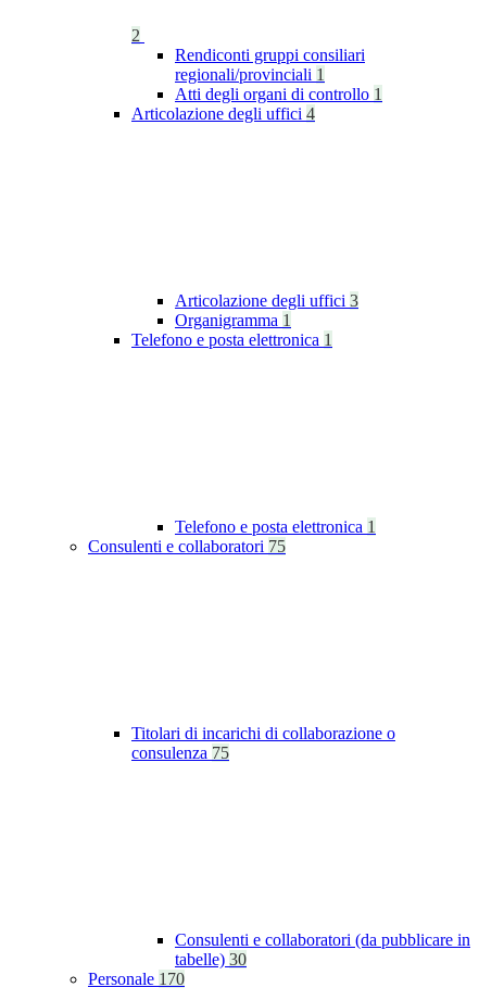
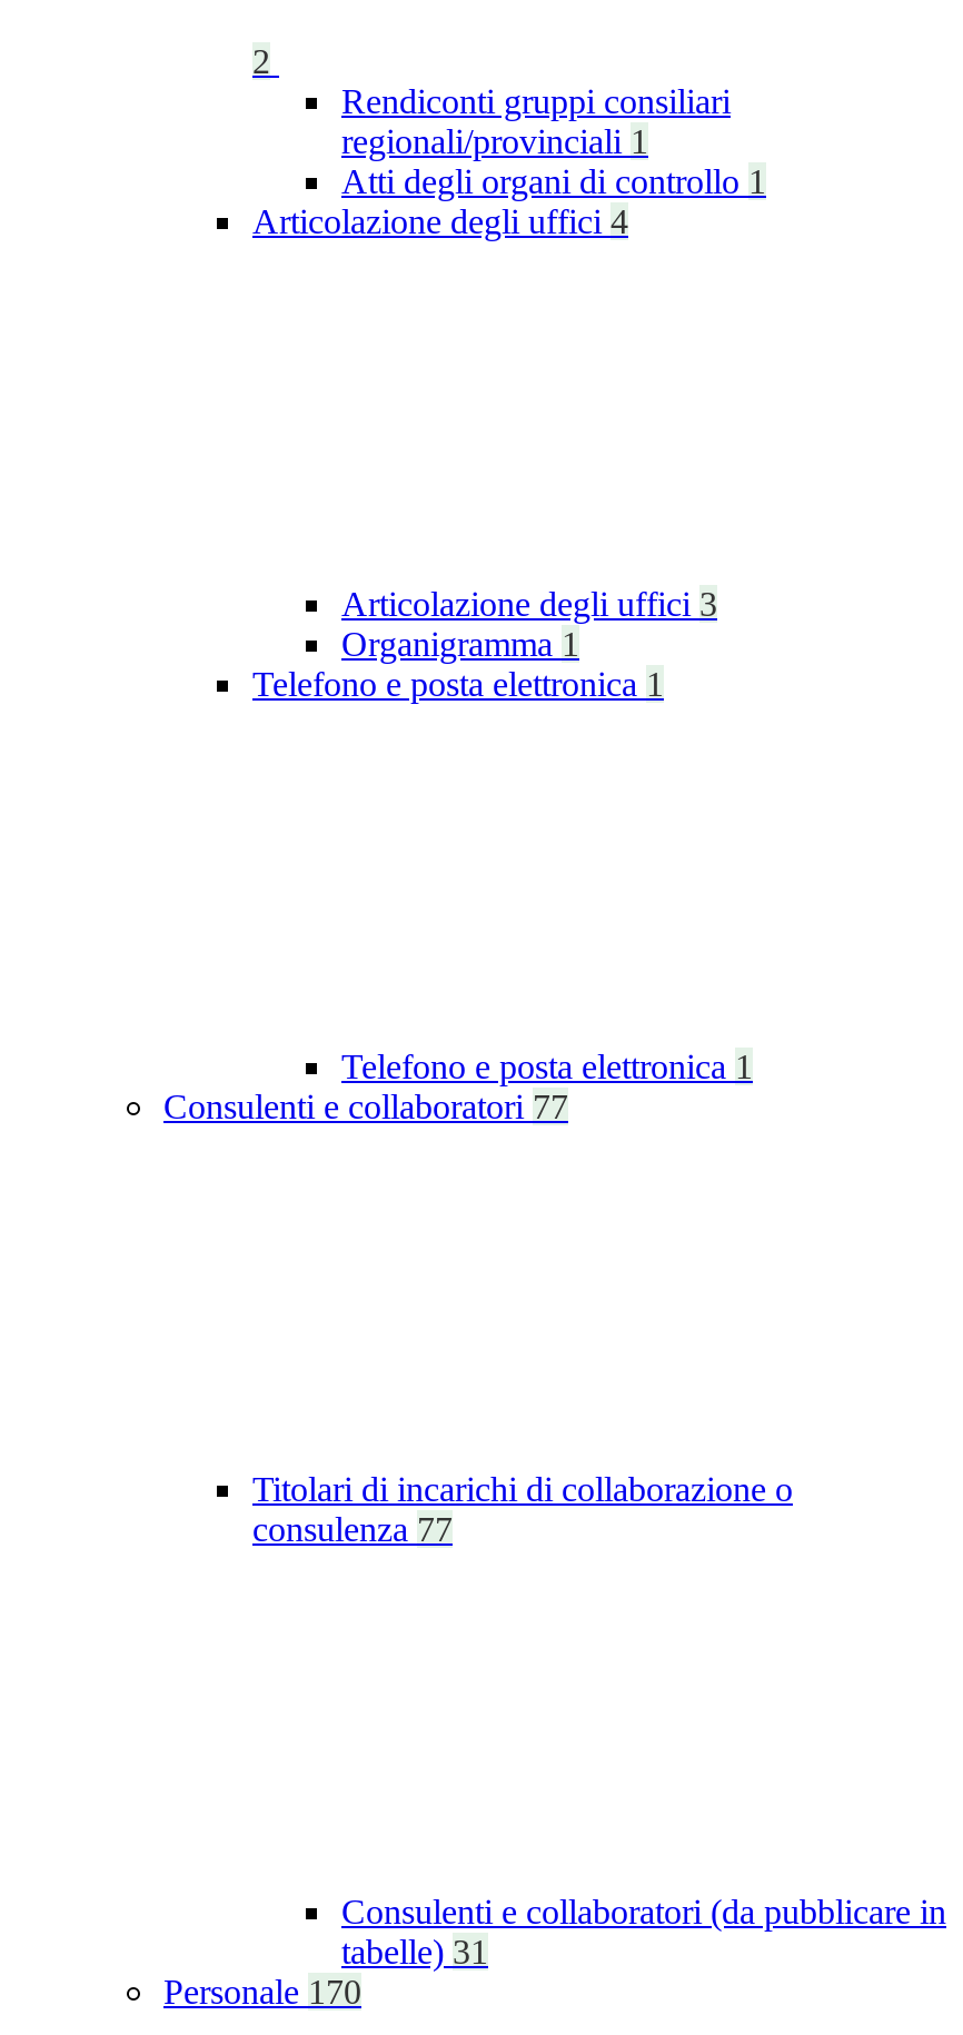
- Consulenti e collaboratori 75
+ Consulenti e collaboratori 77

- consulenza 75
+ consulenza 77

- tabelle) 30
+ tabelle) 31
